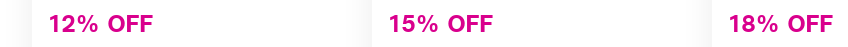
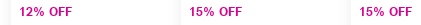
- 18% OFF
+ 15% OFF
